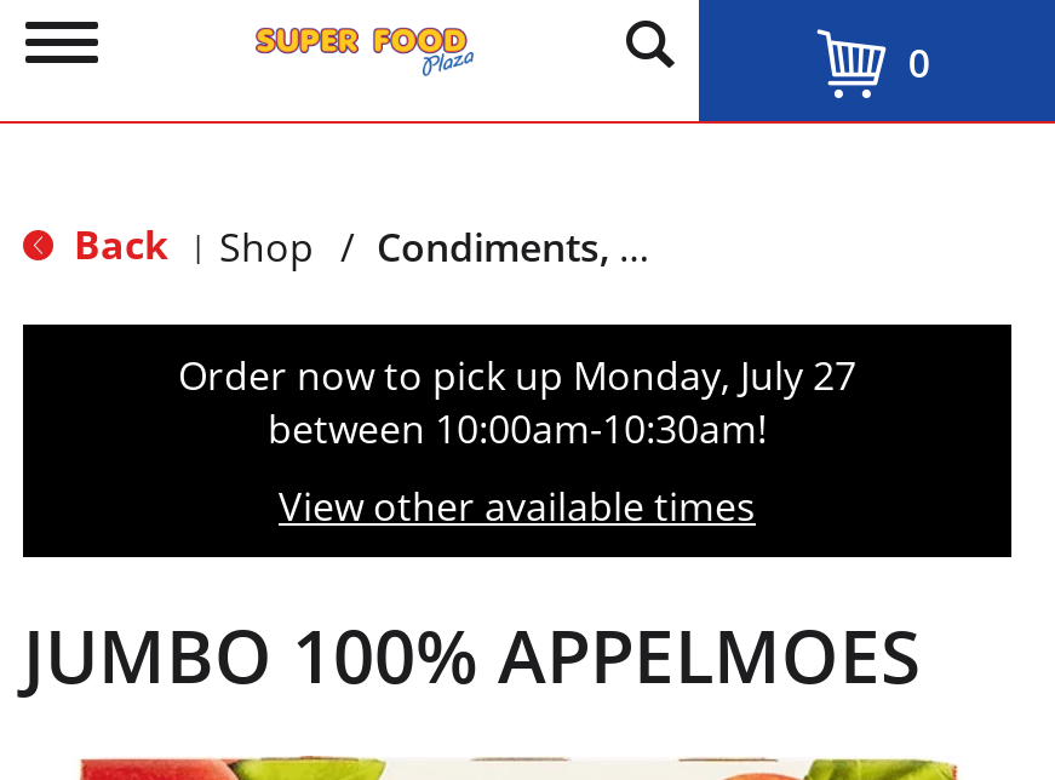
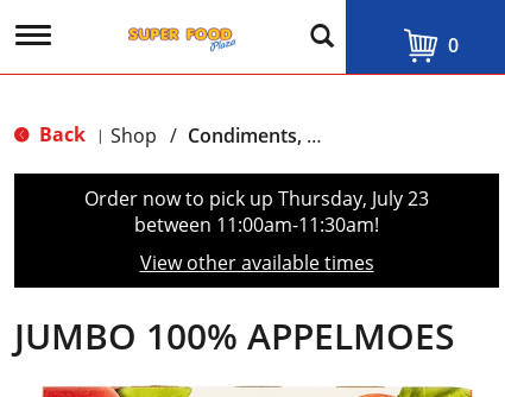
- Order now to pick up Monday, July 27
+ Order now to pick up Thursday, July 23

- between 10:00am-10:30am!
+ between 11:00am-11:30am!
